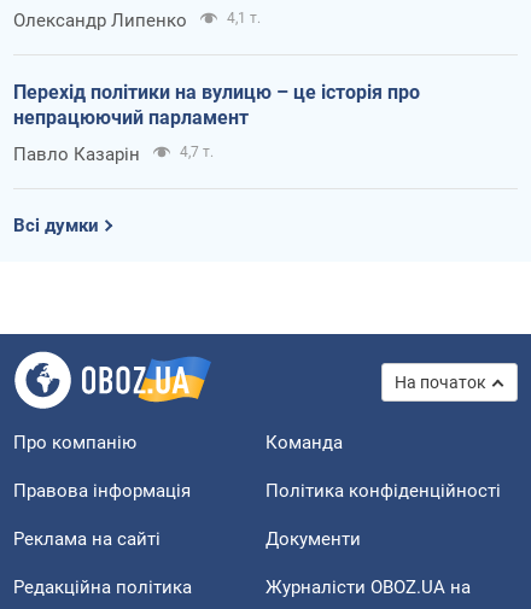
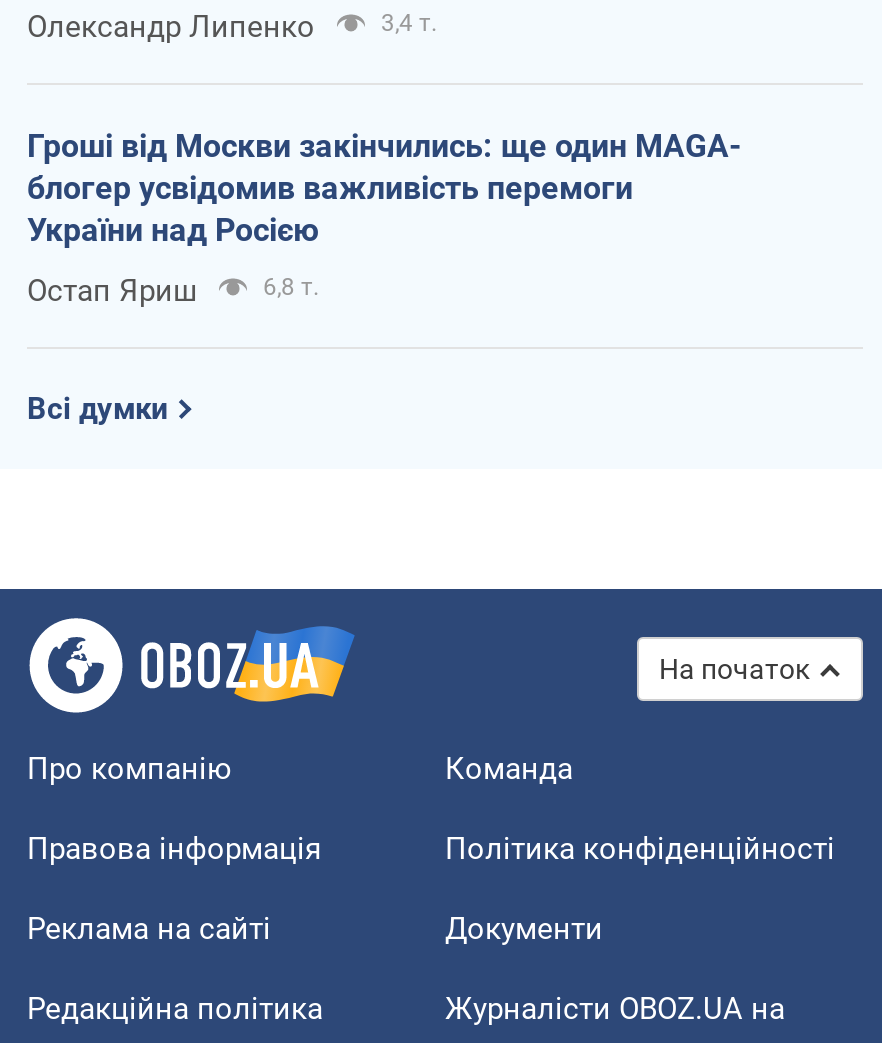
- 4,1 т.
+ 3,4 т.

- Перехід політики на вулицю – це історія про
- непрацюючий парламент
+ Гроші від Москви закінчились: ще один MAGA-
+ блогер усвідомив важливість перемоги
+ України над Росією

- Павло Казарін
- 4,7 т.
+ Остап Яриш
+ 6,8 т.
